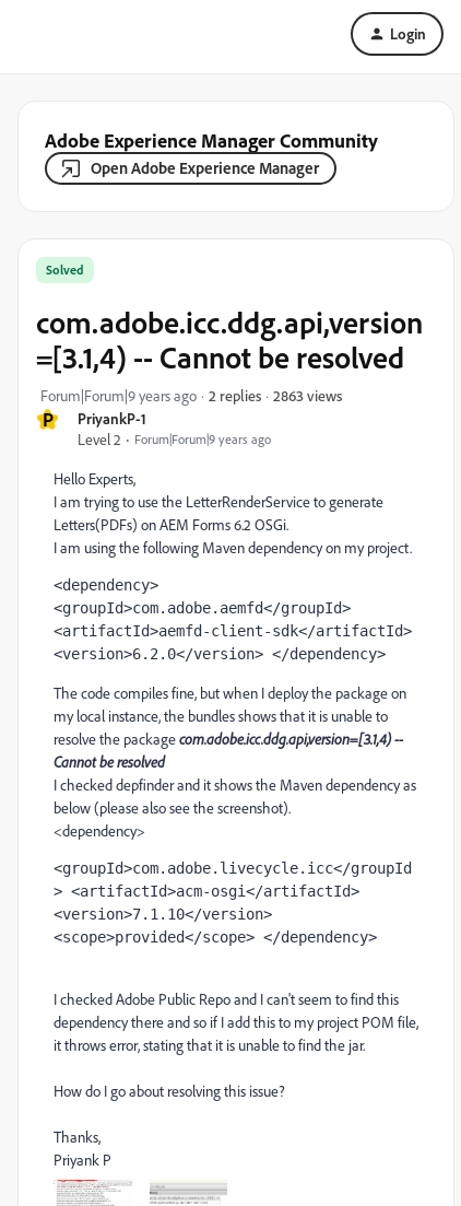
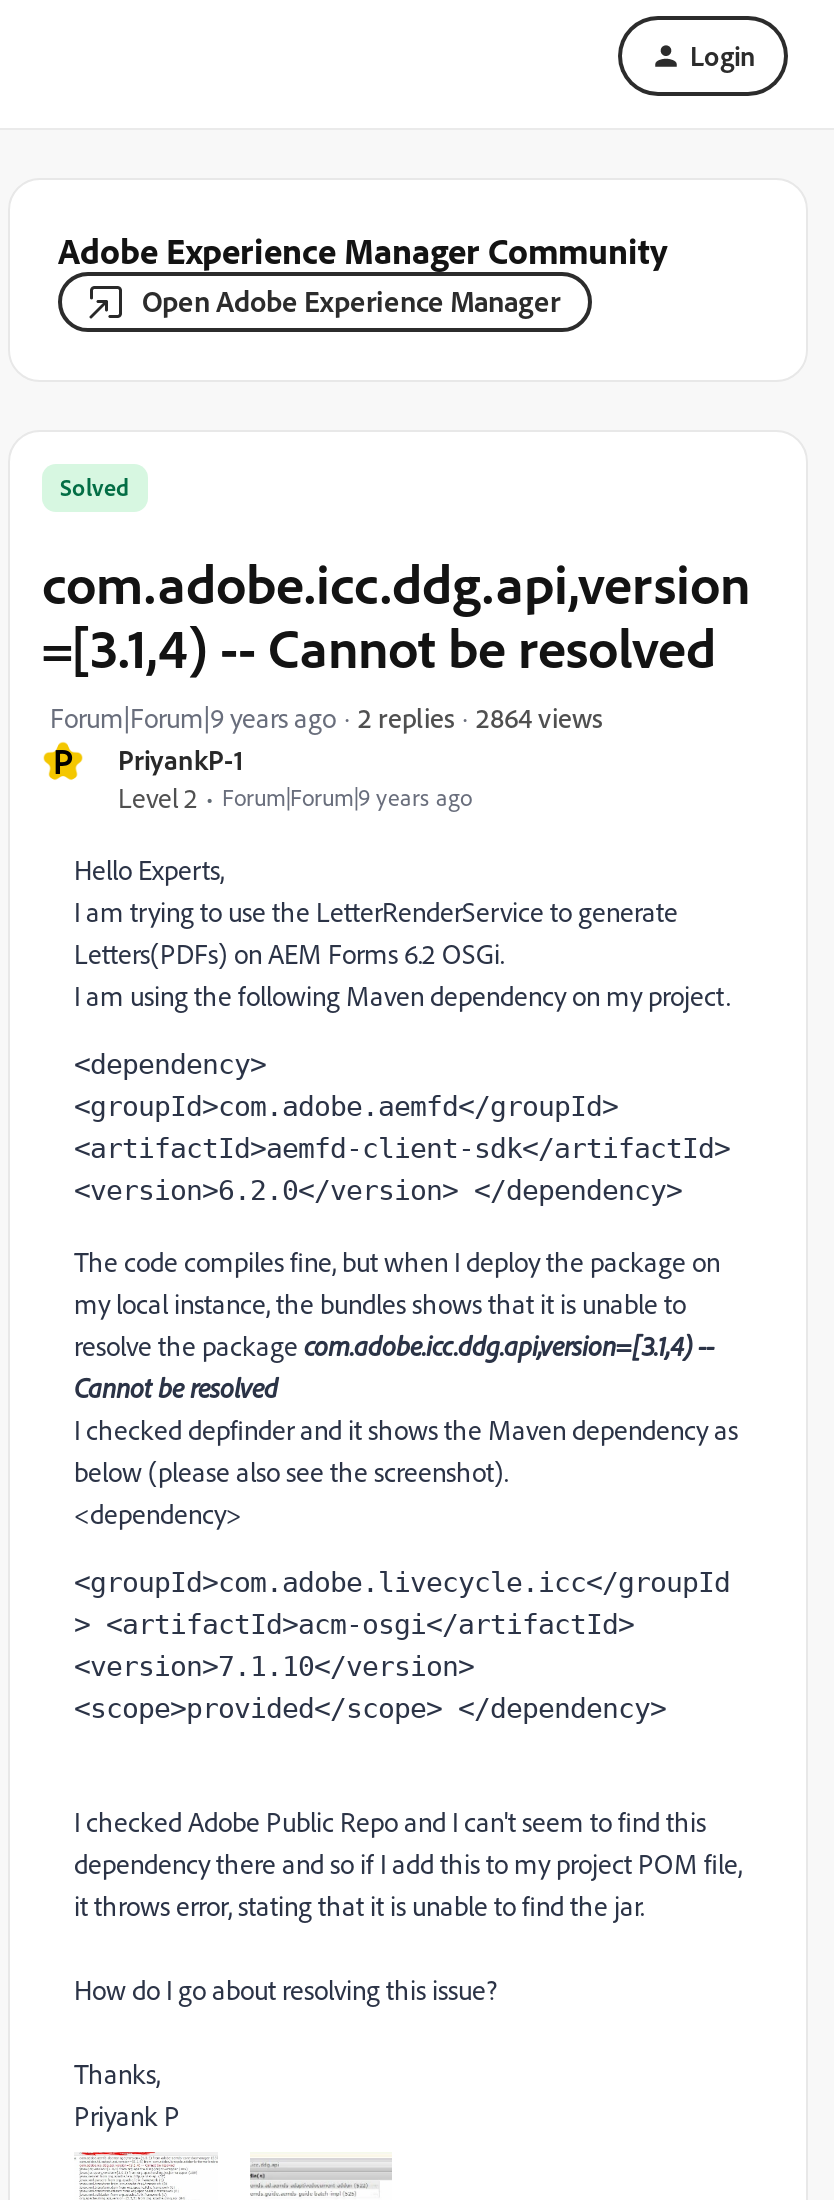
- 2863 views
+ 2864 views
